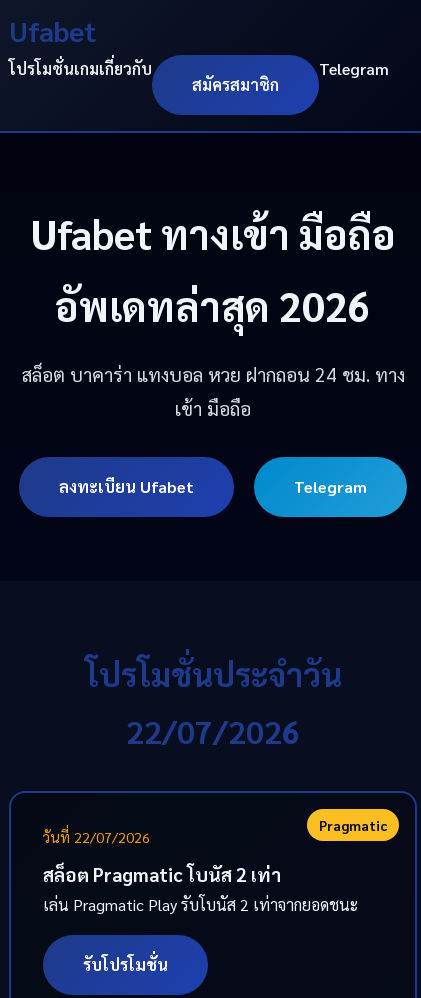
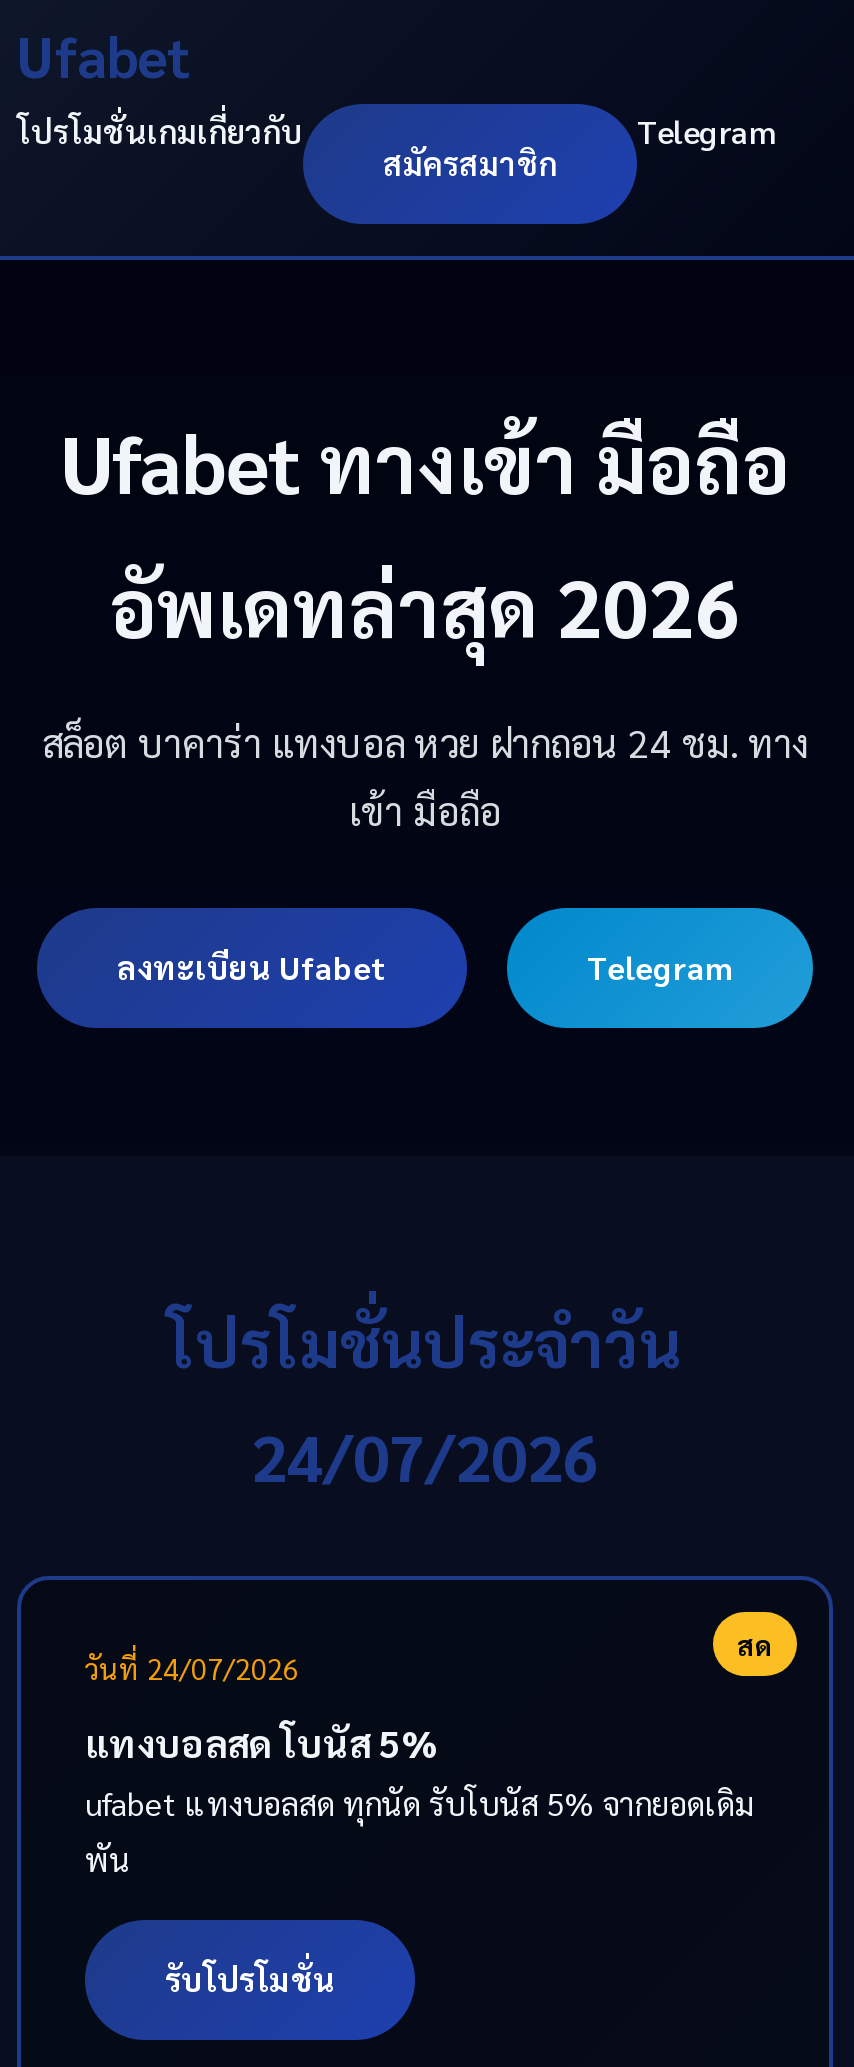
- 22/07/2026
+ 24/07/2026

- Pragmatic
- วันที่ 22/07/2026
+ สด
+ วันที่ 24/07/2026

- สล็อต Pragmatic โบนัส 2 เท่า
- เล่น Pragmatic Play รับโบนัส 2 เท่าจากยอดชนะ
+ แทงบอลสด โบนัส 5%
+ ufabet แทงบอลสด ทุกนัด รับโบนัส 5% จากยอดเดิม
+ พัน
